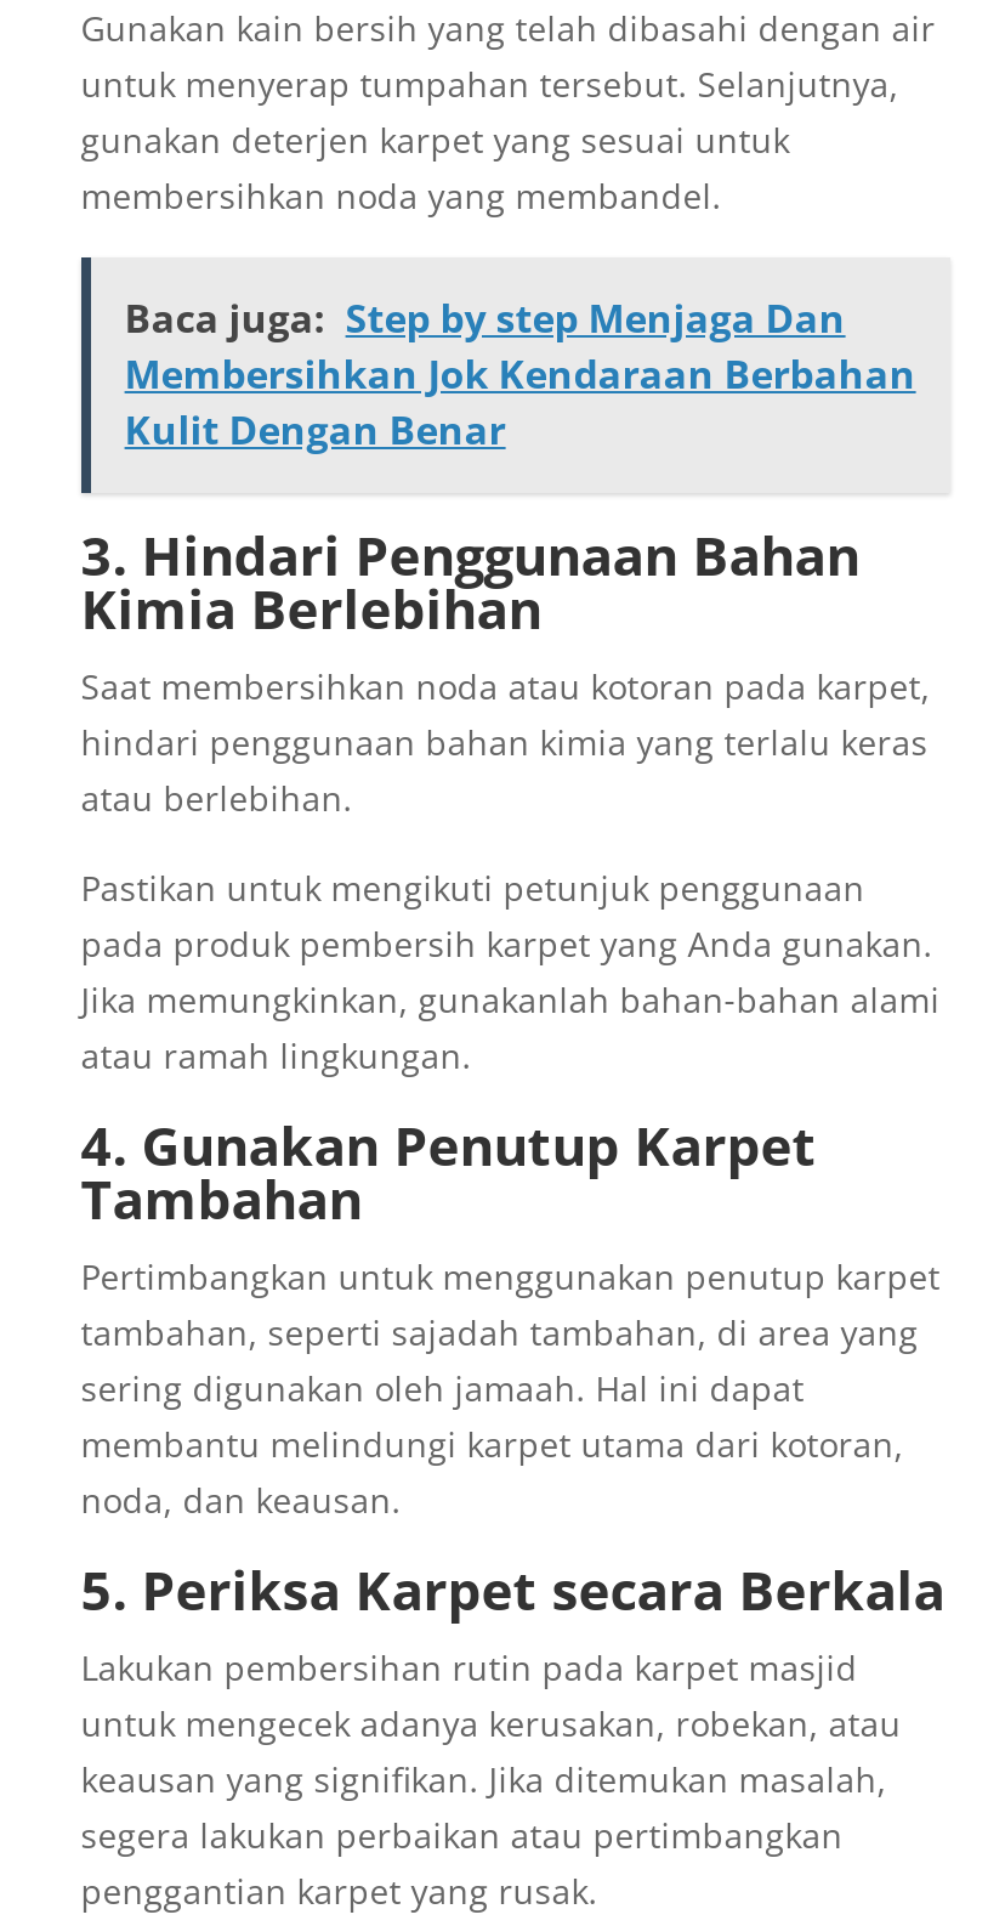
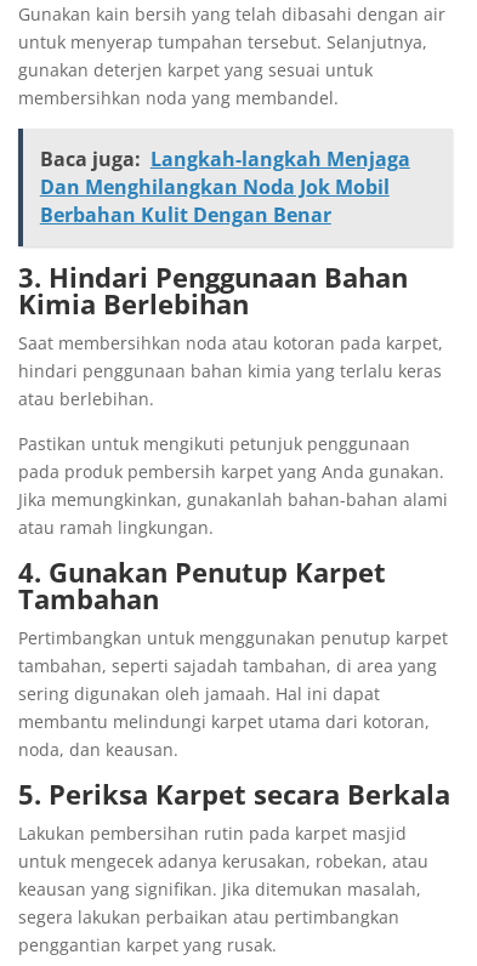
- Baca juga: Step by step Menjaga Dan
- Membersihkan Jok Kendaraan Berbahan
- Kulit Dengan Benar
+ Baca juga: Langkah-langkah Menjaga
+ Dan Menghilangkan Noda Jok Mobil
+ Berbahan Kulit Dengan Benar
